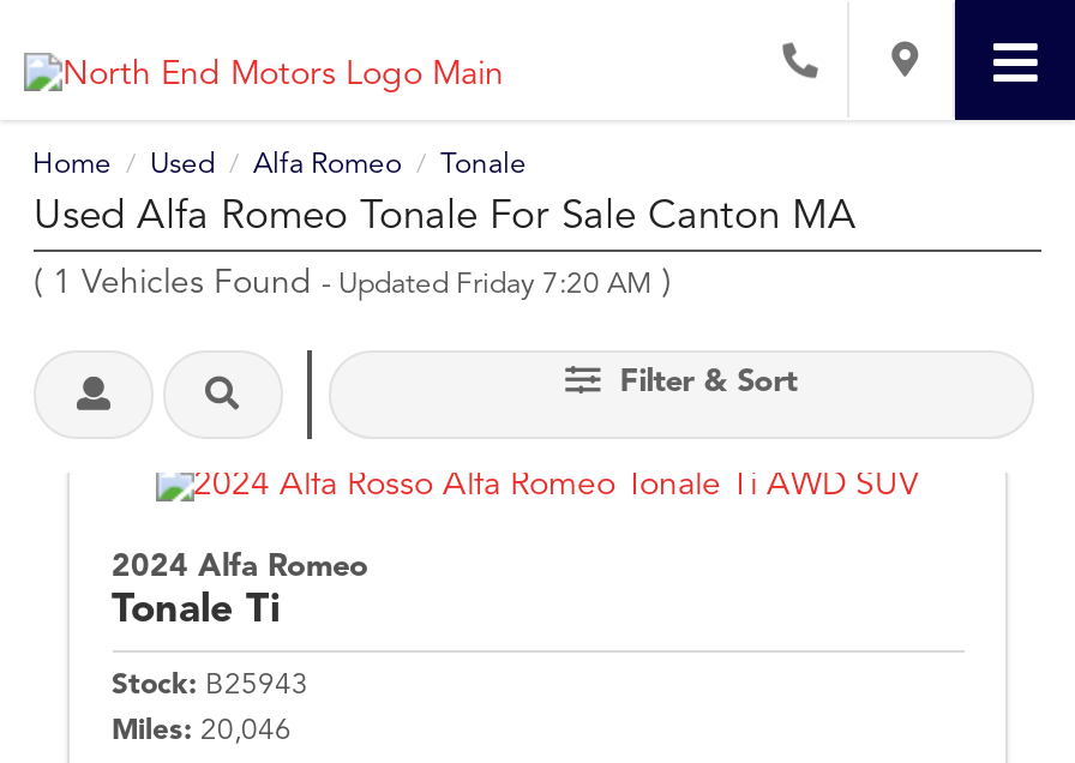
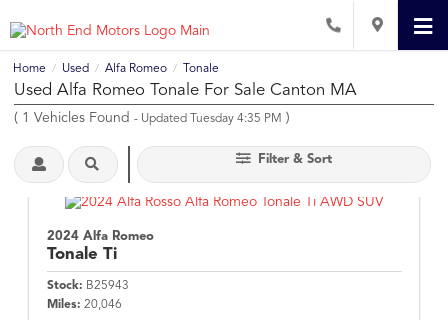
- (1 Vehicles Found - Updated Friday 7:20 AM)
+ (1 Vehicles Found - Updated Tuesday 4:35 PM)
